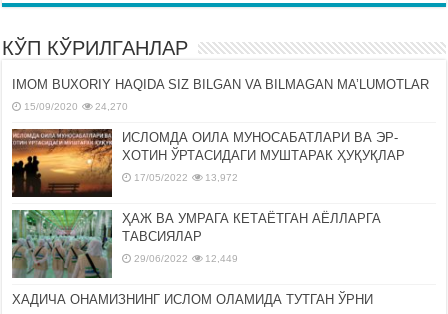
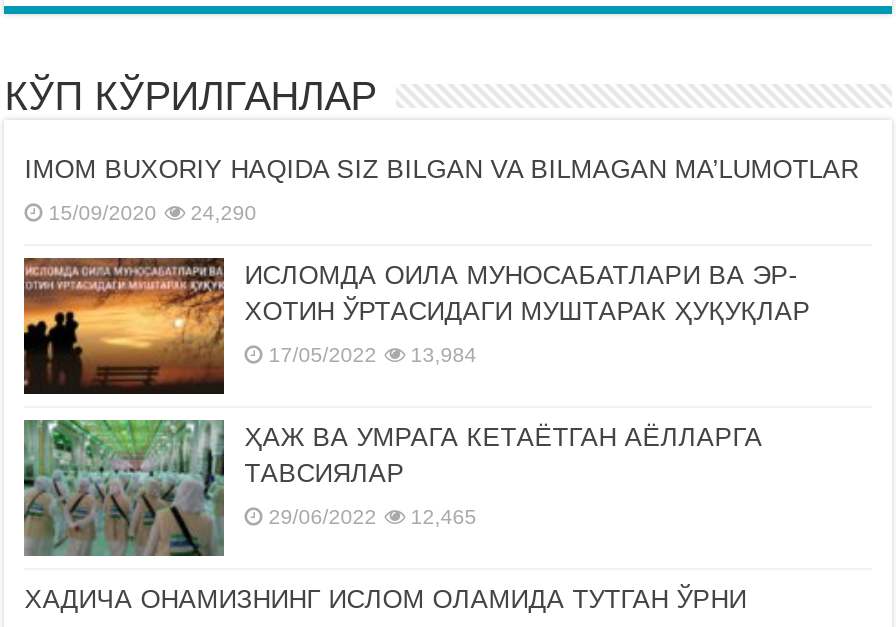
- 15/09/2020 24,270
+ 15/09/2020 24,290

- 17/05/2022 13,972
+ 17/05/2022 13,984

- 29/06/2022 12,449
+ 29/06/2022 12,465
